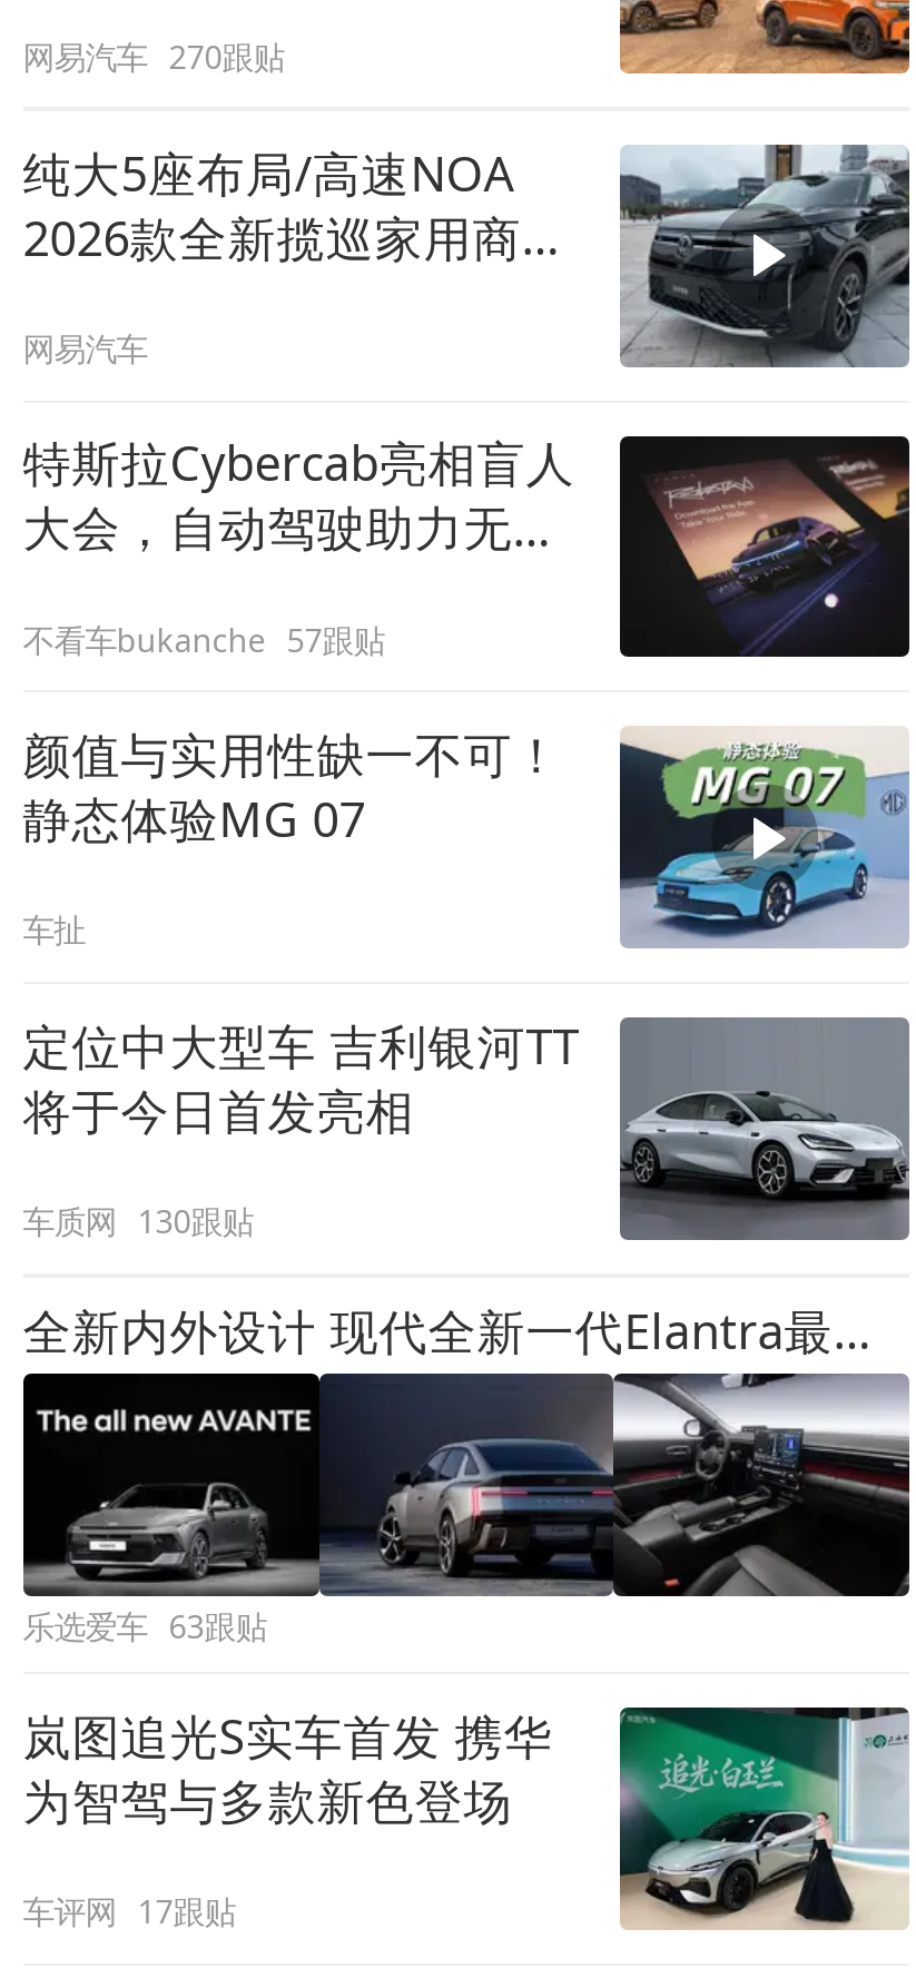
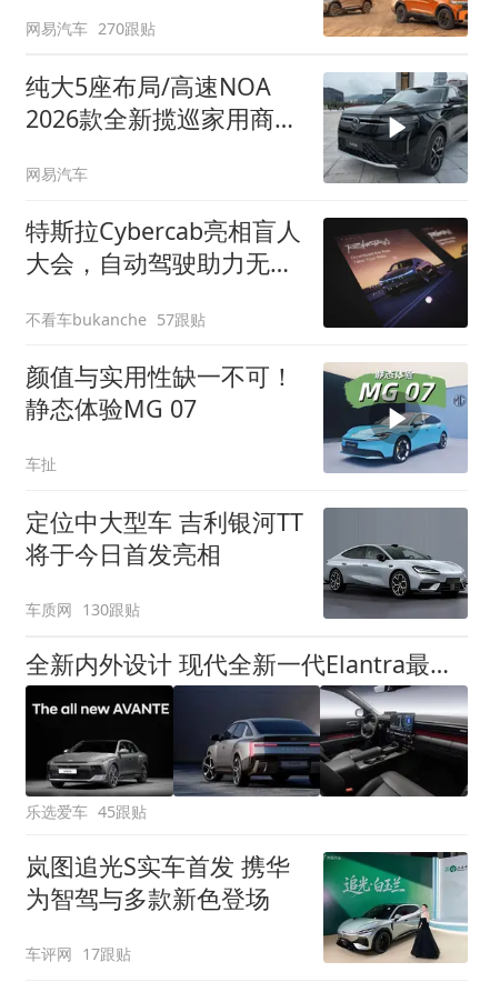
- 乐选爱车 63跟贴
+ 乐选爱车 45跟贴
